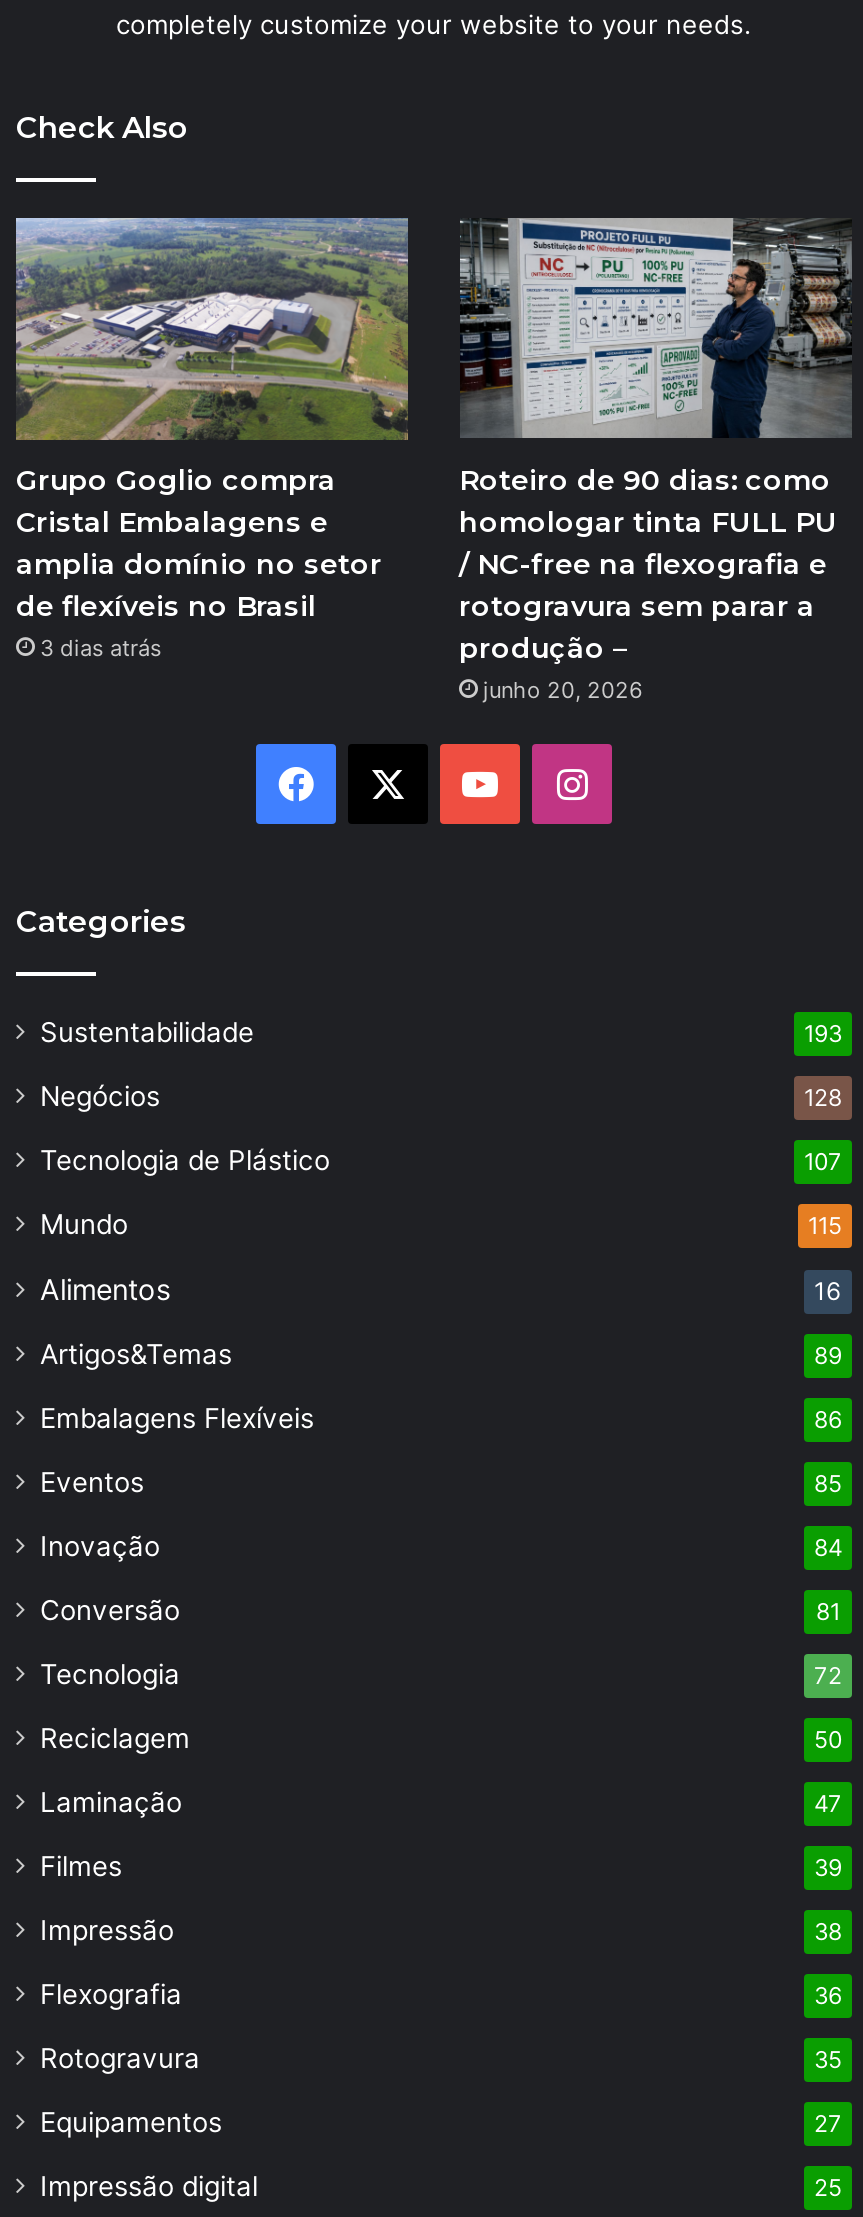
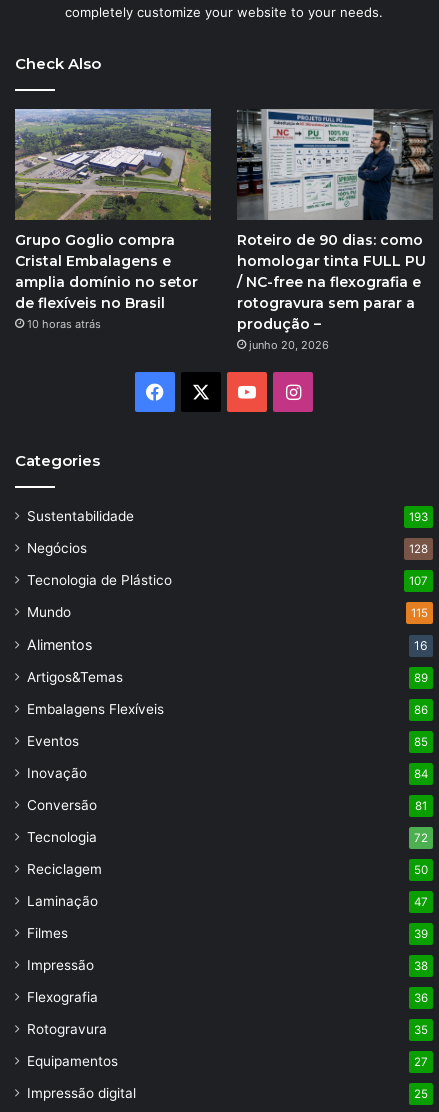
- 3 dias atrás
+ 10 horas atrás
